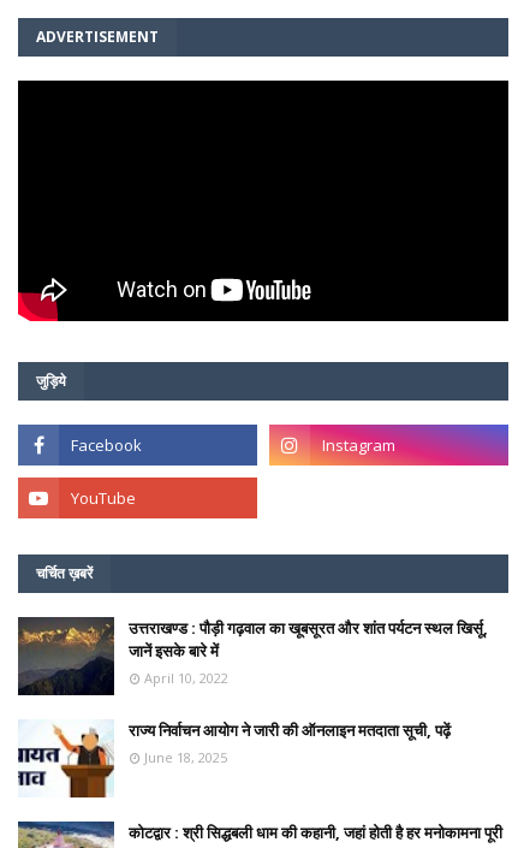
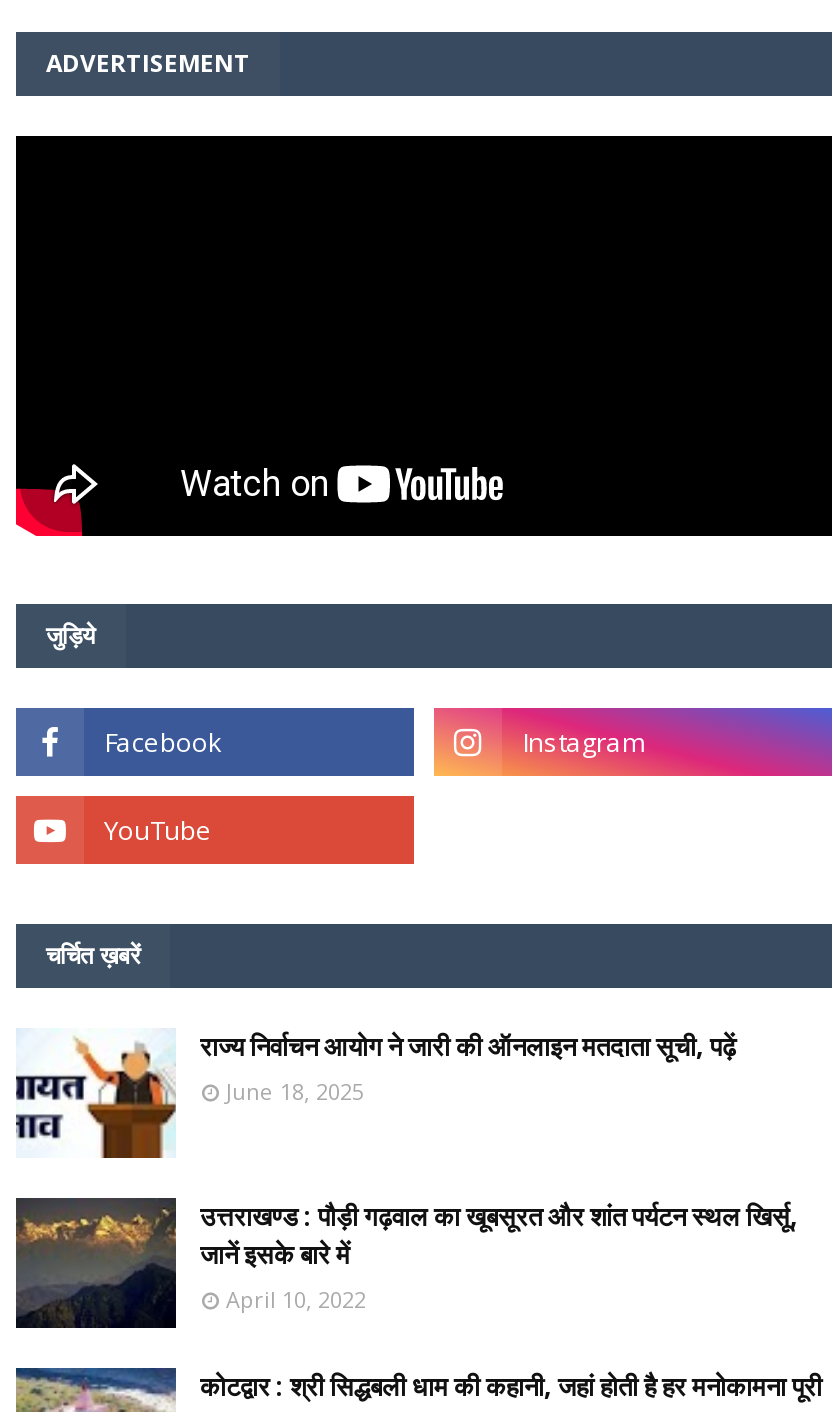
moved down: [image] | उत्तराखण्ड : पौड़ी गढ़वाल का खूबसूरत और शांत पर्यटन स्थल खिर्सू, | जानें इसके बारे में | April 10, 2022

moved up: [image] | राज्य निर्वाचन आयोग ने जारी की ऑनलाइन मतदाता सूची, पढ़ें | June 18, 2025
